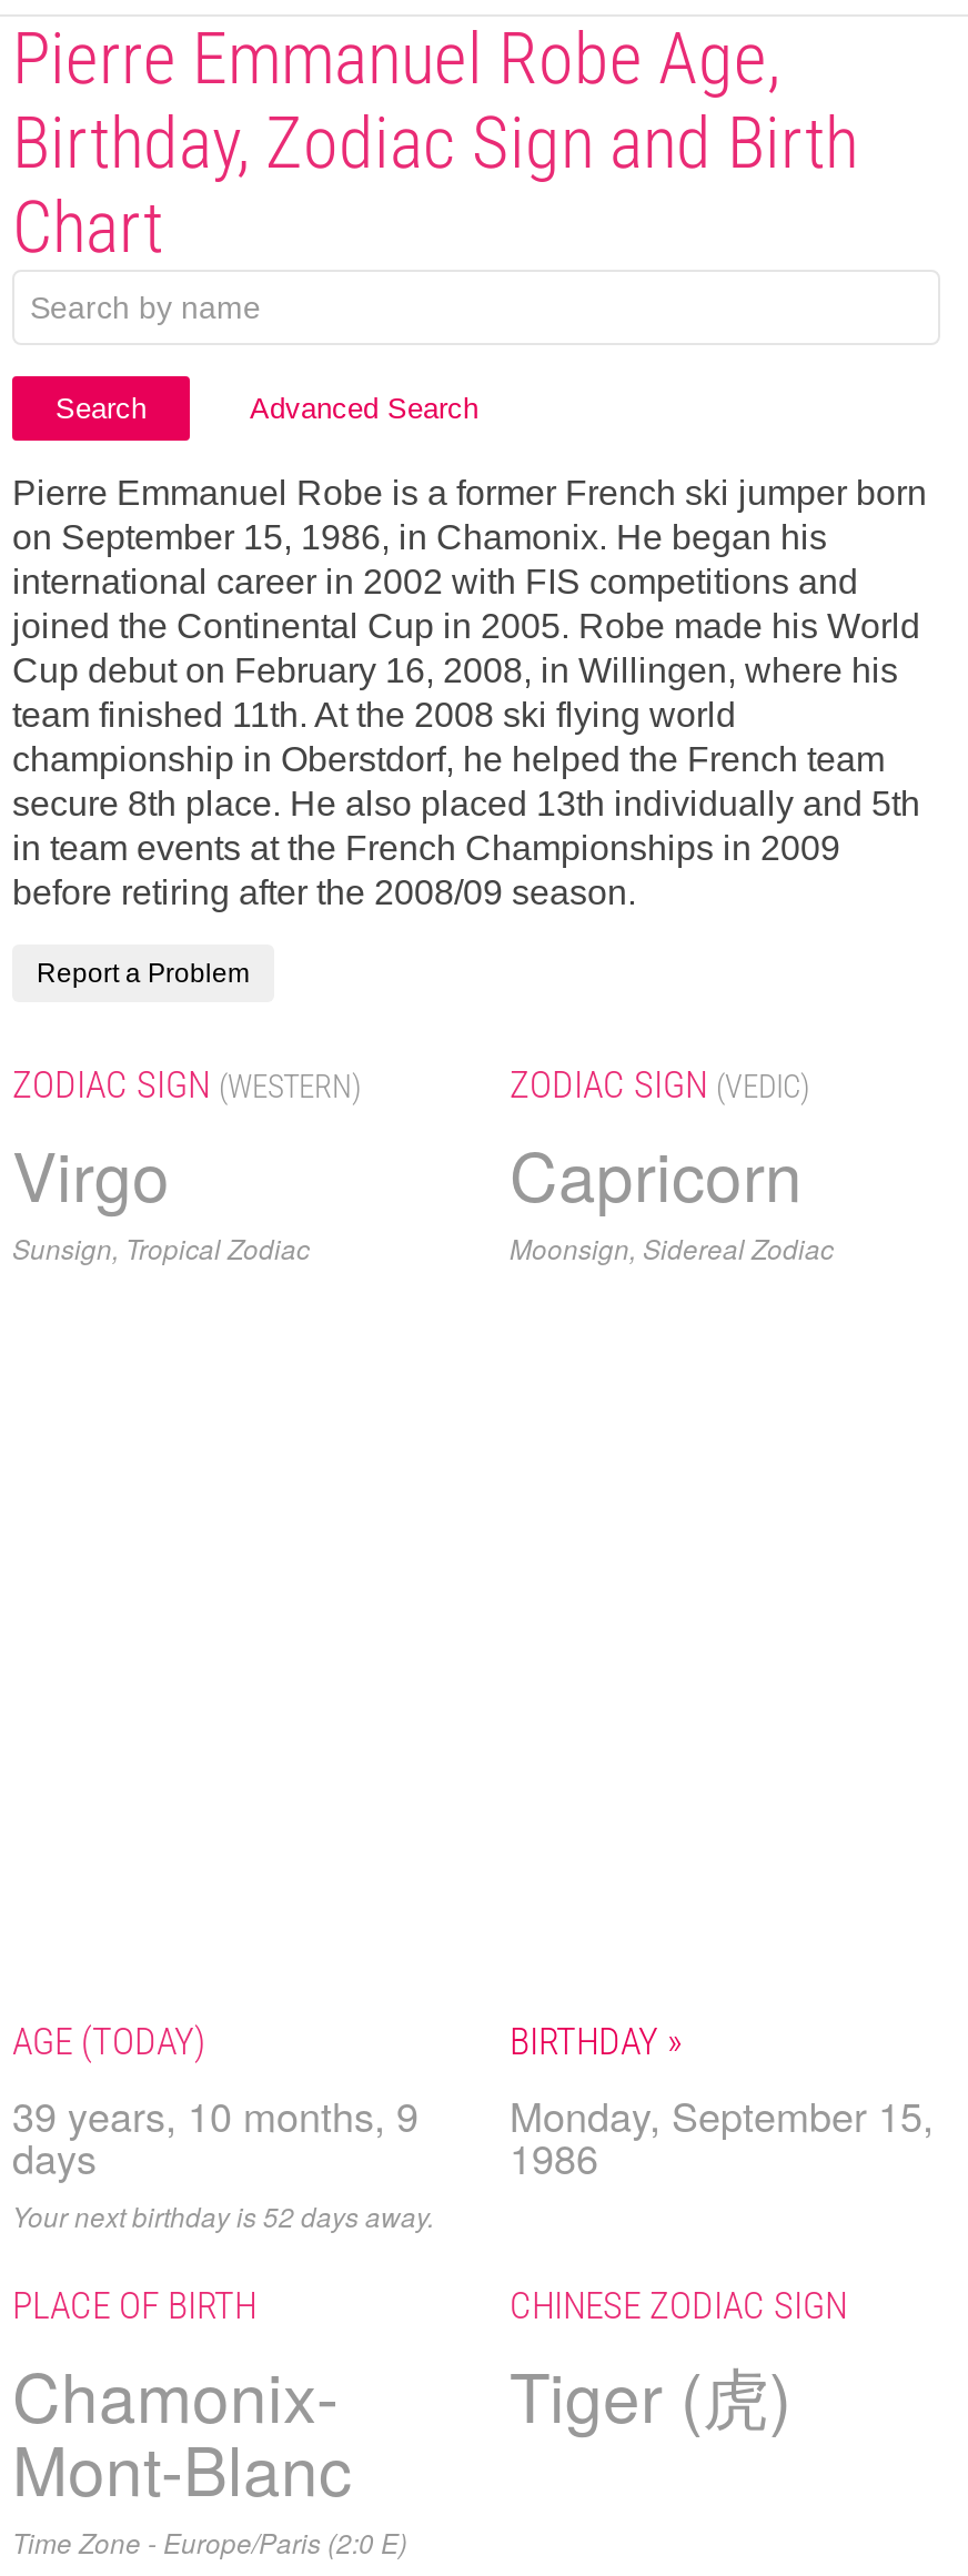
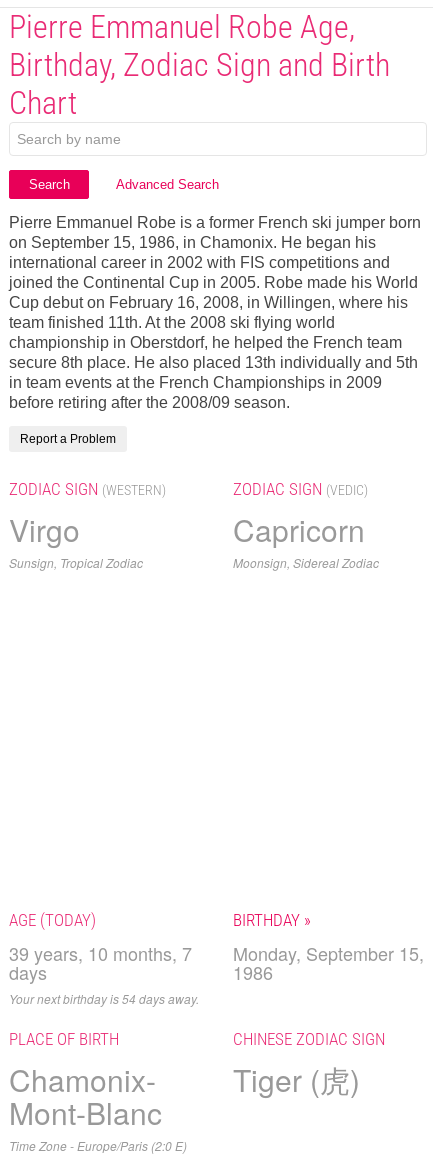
- 39 years, 10 months, 9 Monday, September 15,
+ 39 years, 10 months, 7 Monday, September 15,

- Your next birthday is 52 days away.
+ Your next birthday is 54 days away.
